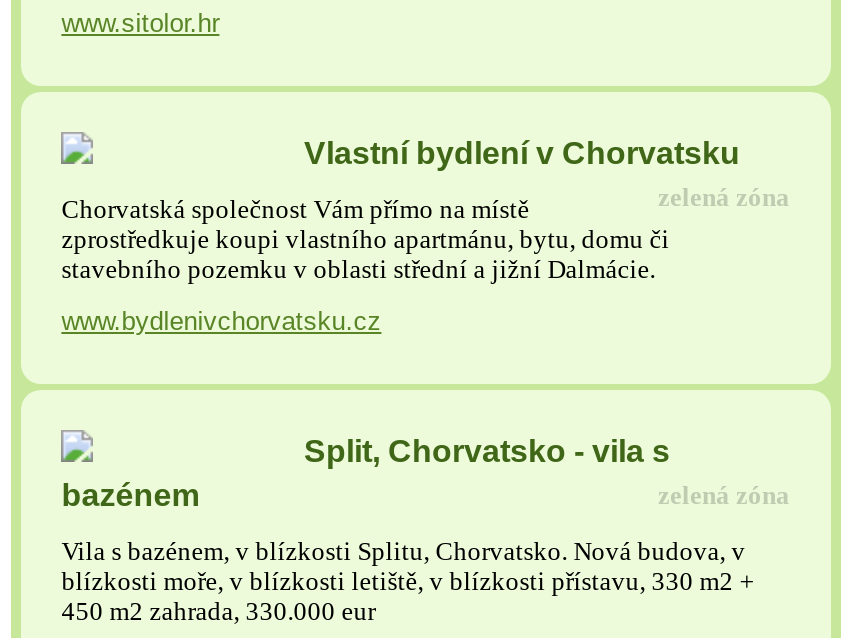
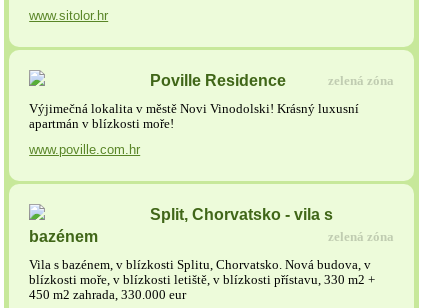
- Vlastní bydlení v Chorvatsku
+ Poville Residence

- Chorvatská společnost Vám přímo na místě
- zprostředkuje koupi vlastního apartmánu, bytu, domu či
- stavebního pozemku v oblasti střední a jižní Dalmácie.
+ Výjimečná lokalita v městě Novi Vinodolski! Krásný luxusní
+ apartmán v blízkosti moře!

- www.bydlenivchorvatsku.cz
+ www.poville.com.hr
